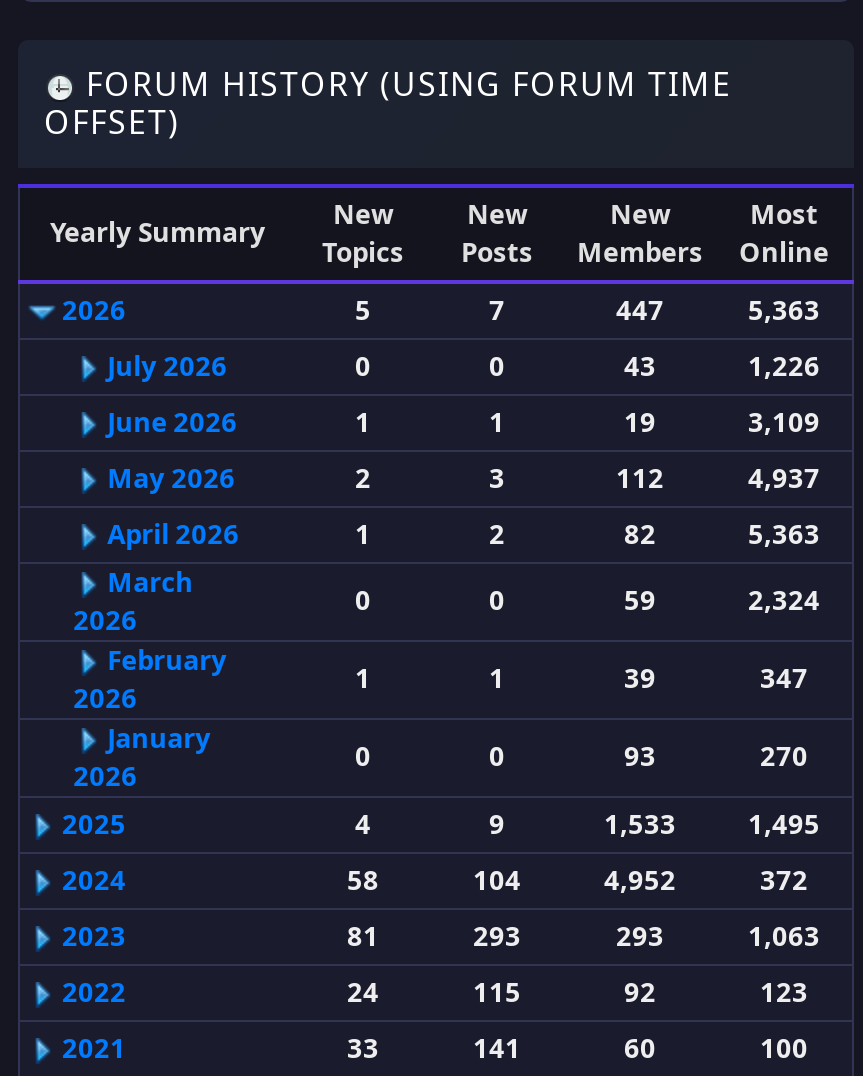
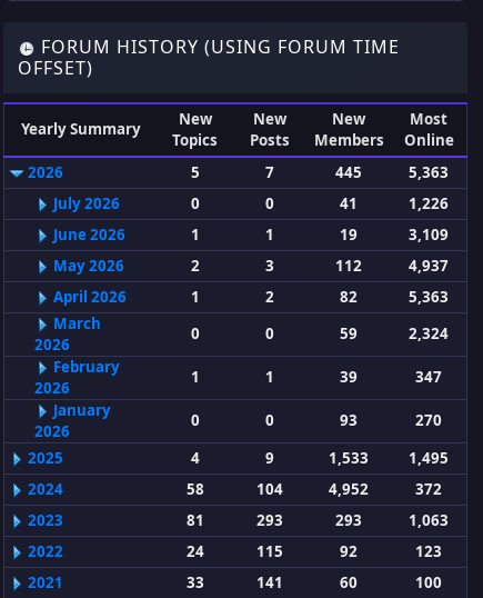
- 447
+ 445

- 43
+ 41
